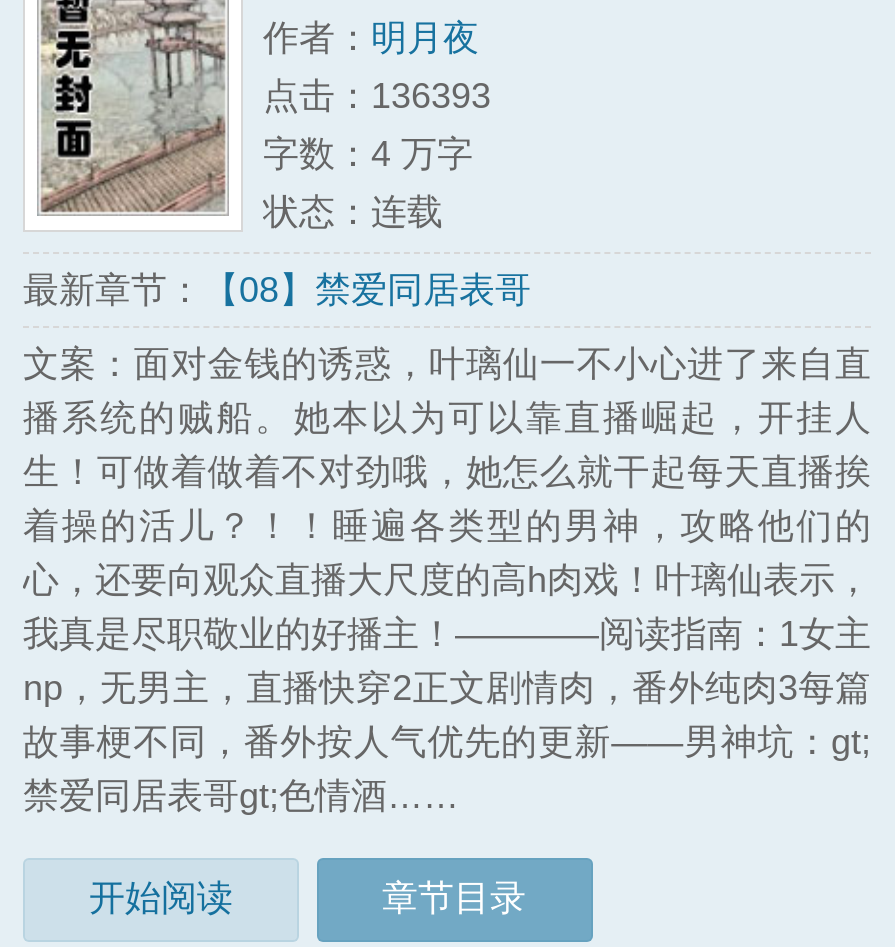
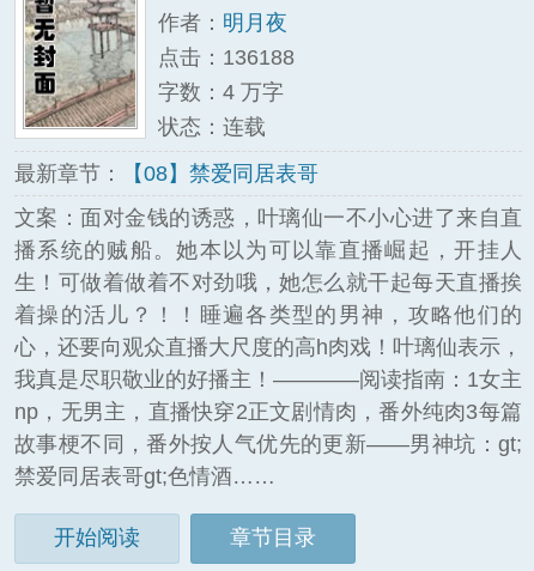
- 点击：136393
+ 点击：136188
